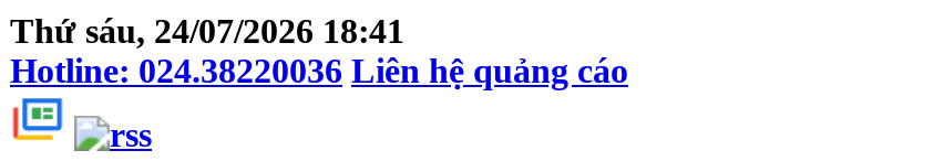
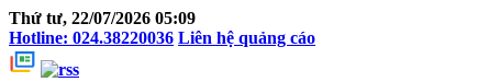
- Thứ sáu, 24/07/2026 18:41
+ Thứ tư, 22/07/2026 05:09
